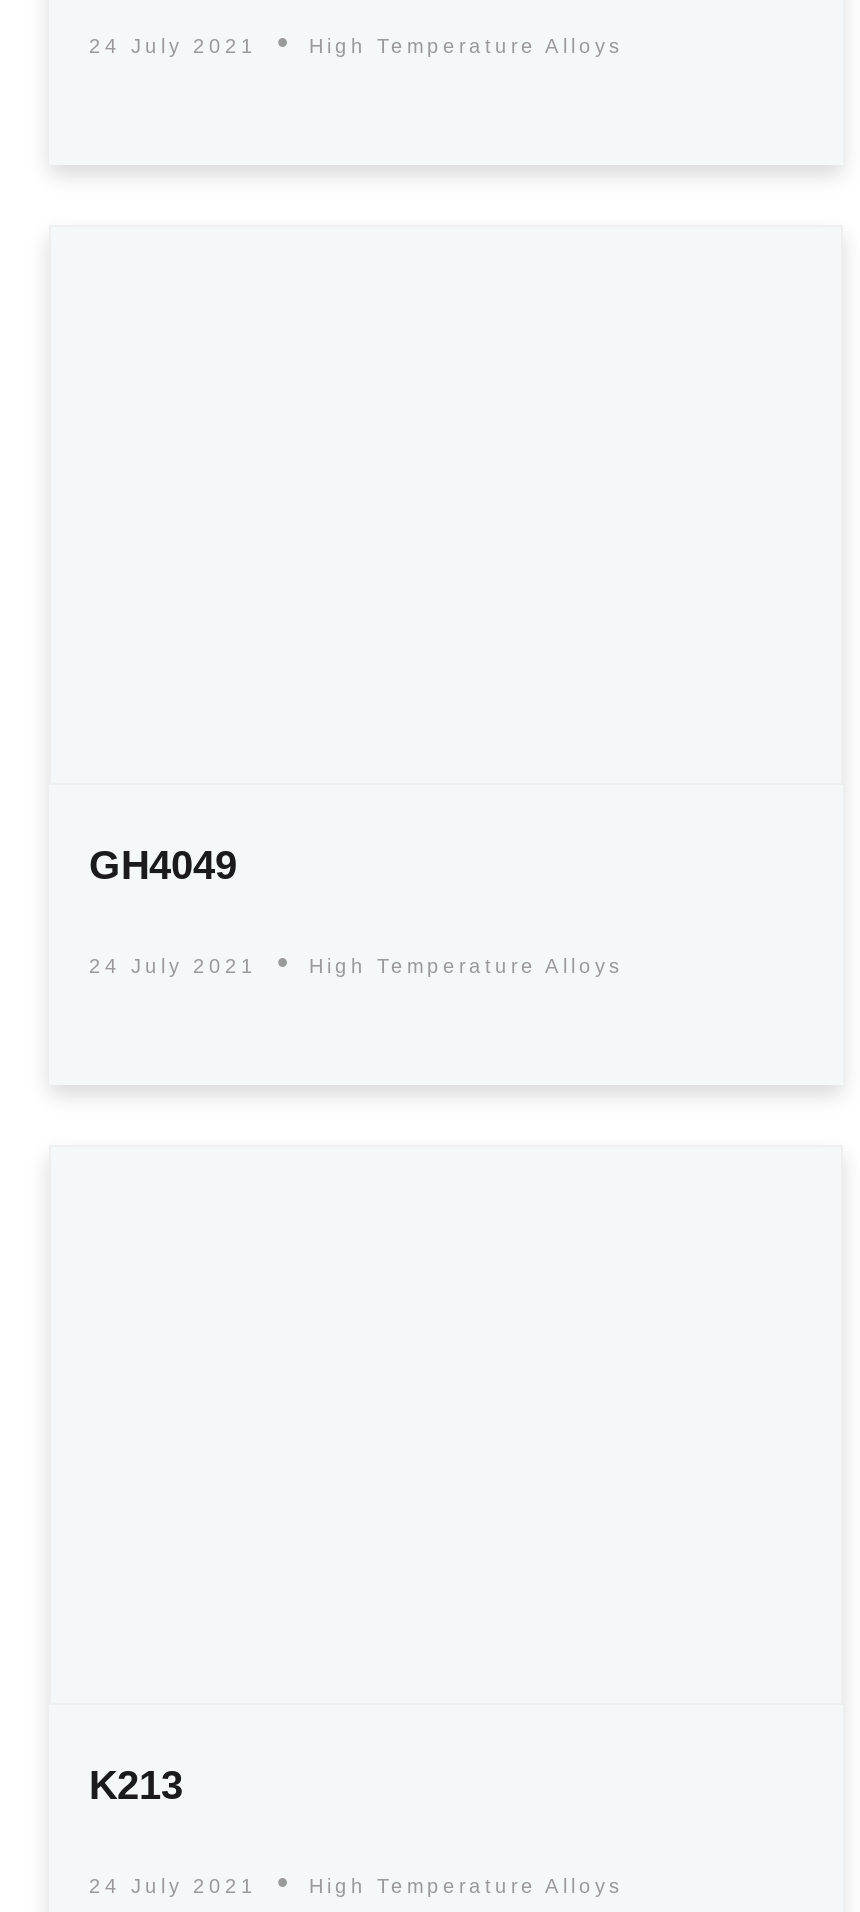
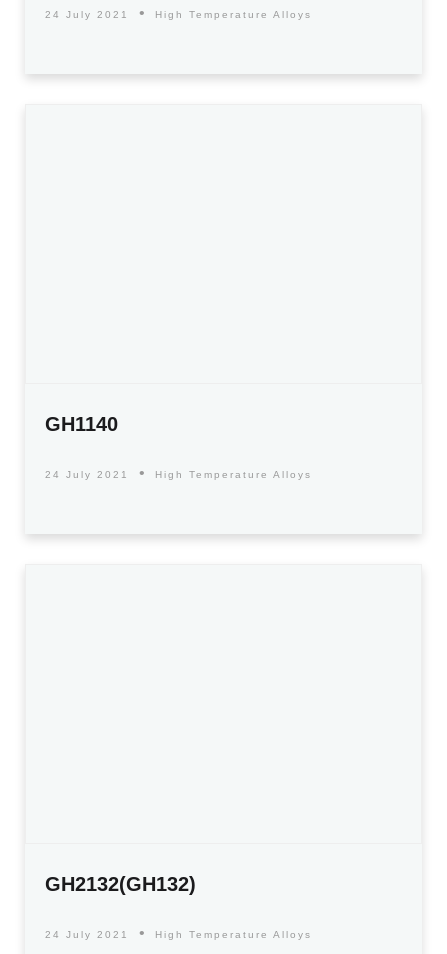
- GH4049
+ GH1140

- K213
+ GH2132(GH132)
